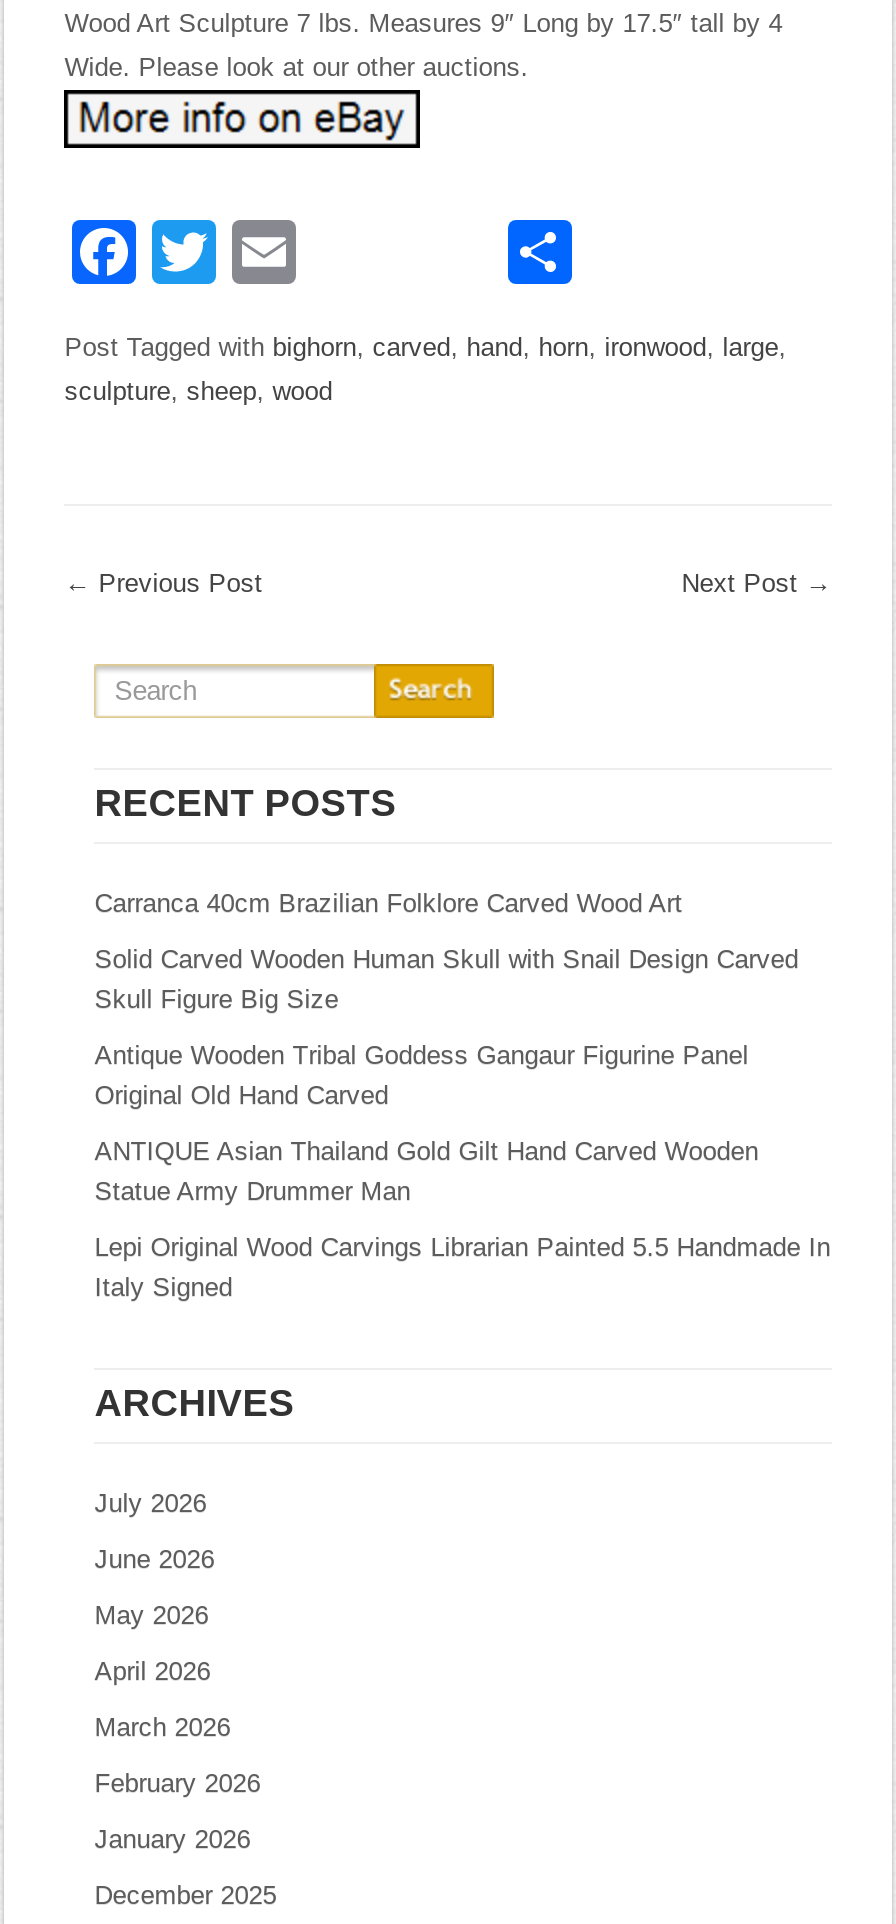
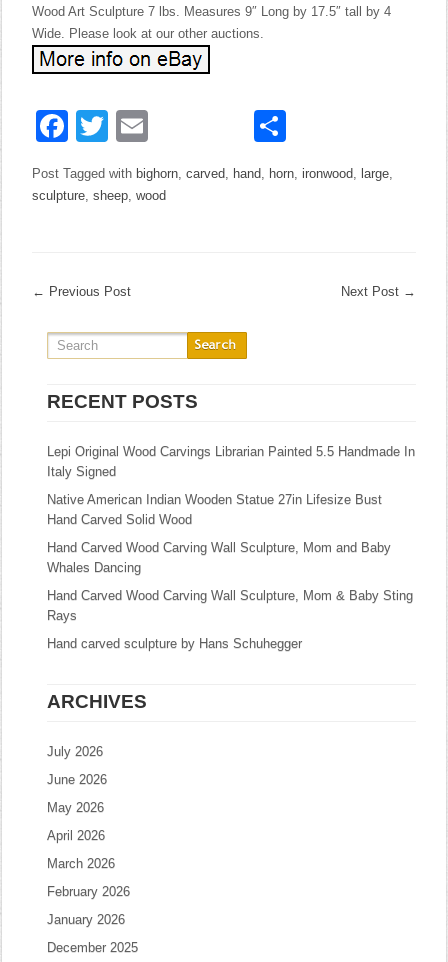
- Carranca 40cm Brazilian Folklore Carved Wood Art
- Solid Carved Wooden Human Skull with Snail Design Carved
- Skull Figure Big Size
- Antique Wooden Tribal Goddess Gangaur Figurine Panel
- Original Old Hand Carved
- ANTIQUE Asian Thailand Gold Gilt Hand Carved Wooden
- Statue Army Drummer Man

moved up: Lepi Original Wood Carvings Librarian Painted 5.5 Handmade In | Italy Signed

+ Native American Indian Wooden Statue 27in Lifesize Bust
+ Hand Carved Solid Wood
+ Hand Carved Wood Carving Wall Sculpture, Mom and Baby
+ Whales Dancing
+ Hand Carved Wood Carving Wall Sculpture, Mom & Baby Sting
+ Rays
+ Hand carved sculpture by Hans Schuhegger
